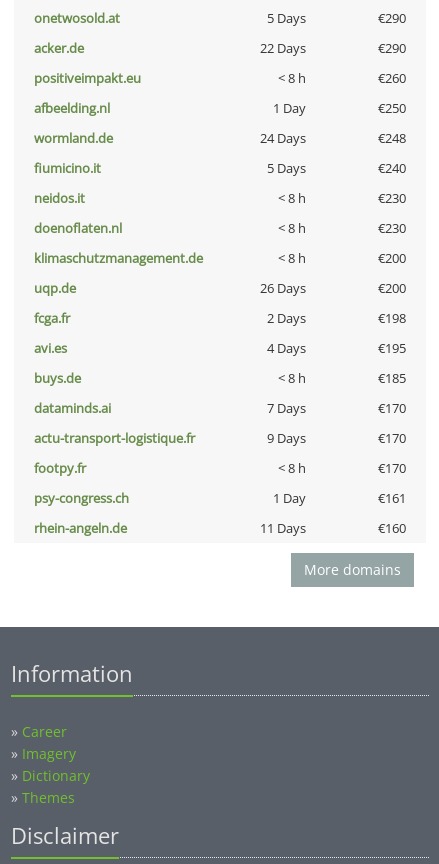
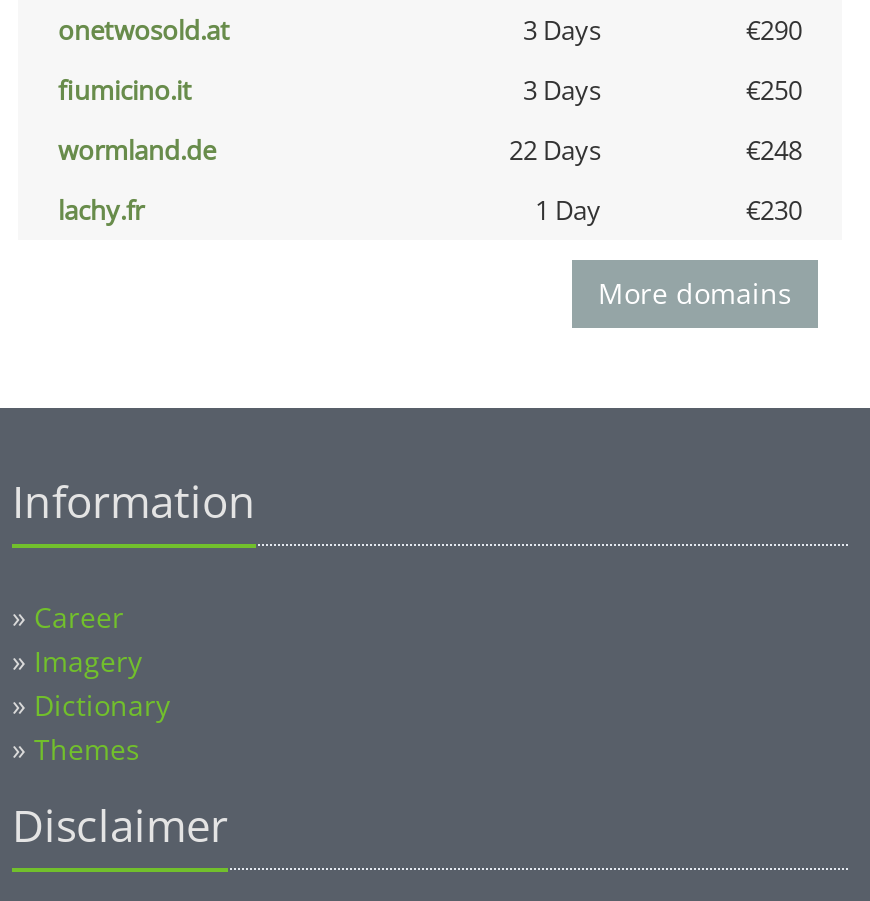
- 5 Days
+ 3 Days

- acker.de
- 22 Days
- €290
- positiveimpakt.eu
- < 8 h
- €260
- afbeelding.nl
- 1 Day
+ fiumicino.it
+ 3 Days

- 24 Days
+ 22 Days

- fiumicino.it
- 5 Days
- €240
- neidos.it
- < 8 h
+ lachy.fr
+ 1 Day

- doenoflaten.nl
- < 8 h
- €230
- klimaschutzmanagement.de
- < 8 h
- €200
- uqp.de
- 26 Days
- €200
- fcga.fr
- 2 Days
- €198
- avi.es
- 4 Days
- €195
- buys.de
- < 8 h
- €185
- dataminds.ai
- 7 Days
- €170
- actu-transport-logistique.fr
- 9 Days
- €170
- footpy.fr
- < 8 h
- €170
- psy-congress.ch
- 1 Day
- €161
- rhein-angeln.de
- 11 Days
- €160
